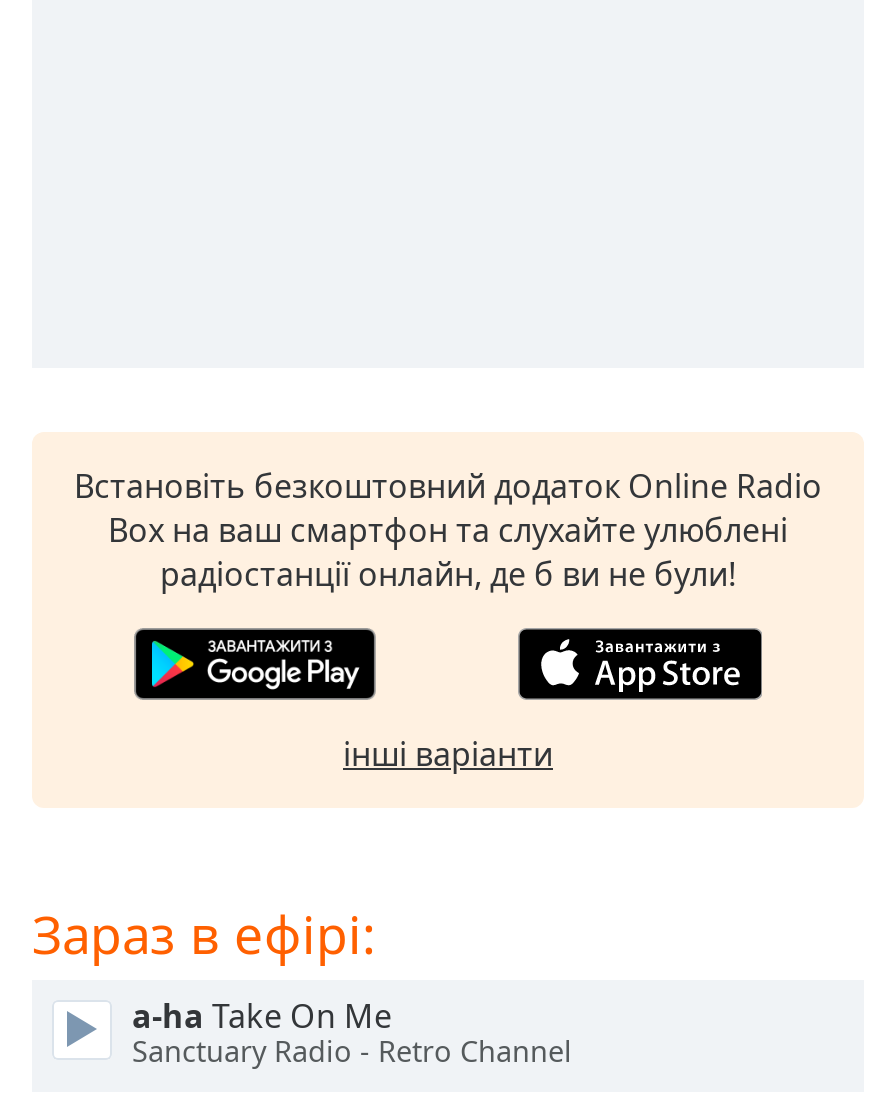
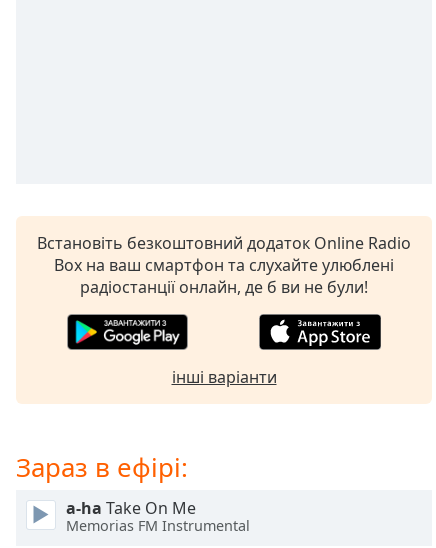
- Sanctuary Radio - Retro Channel
+ Memorias FM Instrumental
